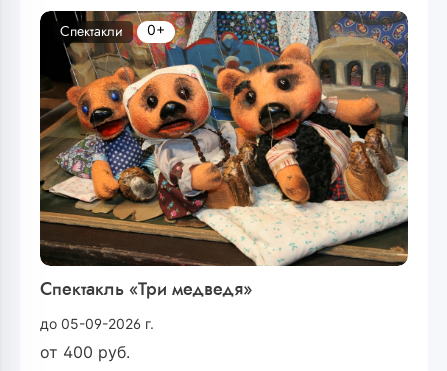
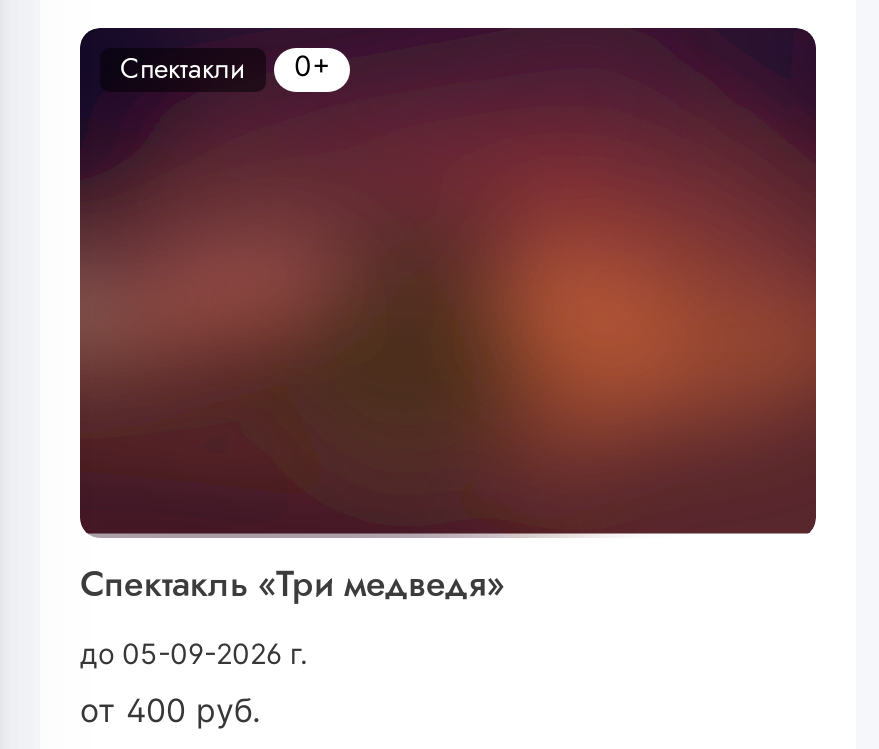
- [image]
+ [image]
